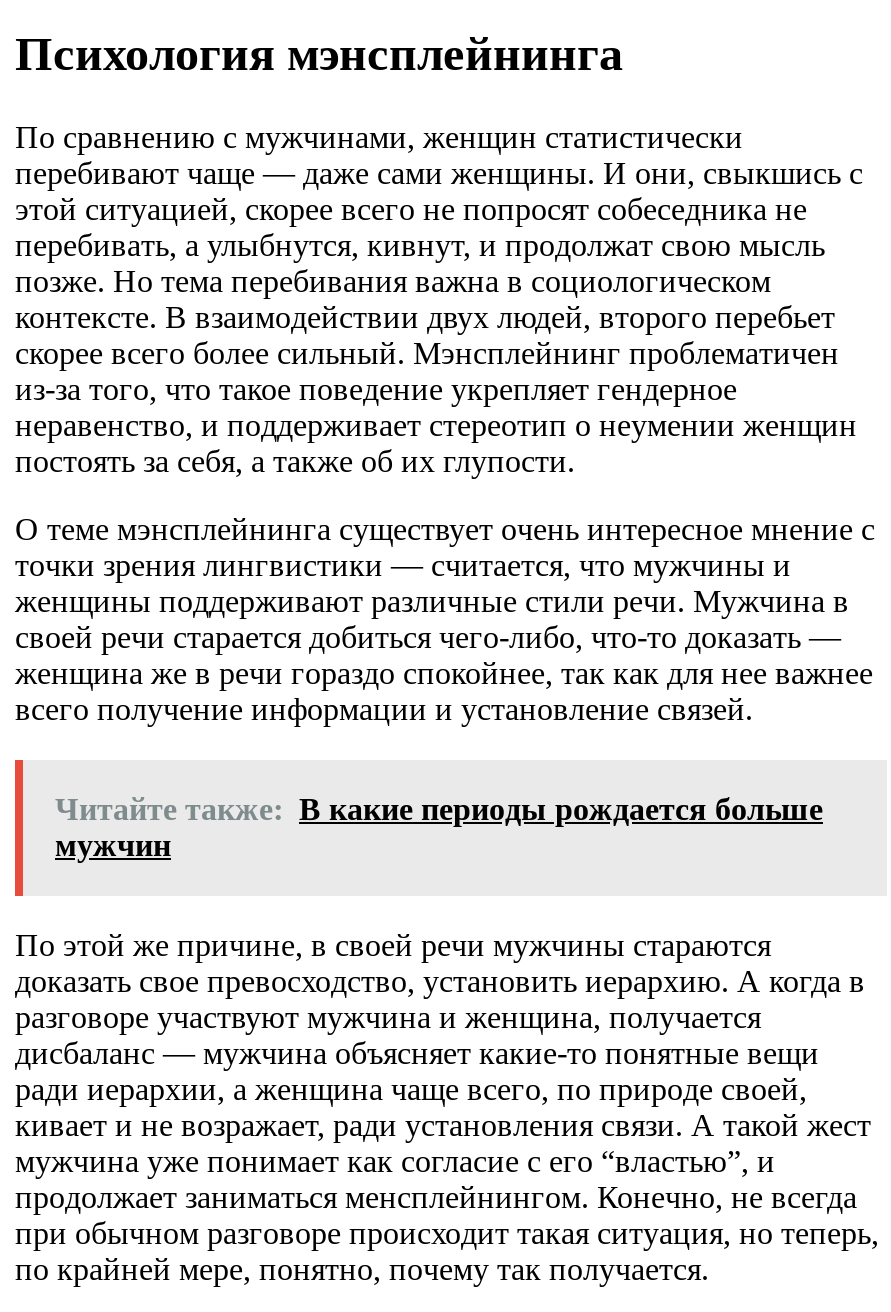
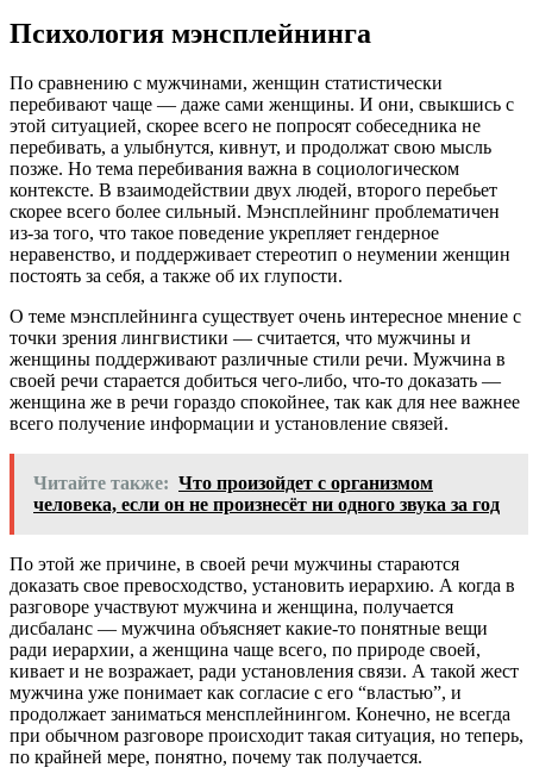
- Читайте также: В какие периоды рождается больше
- мужчин
+ Читайте также: Что произойдет с организмом
+ человека, если он не произнесёт ни одного звука за год
